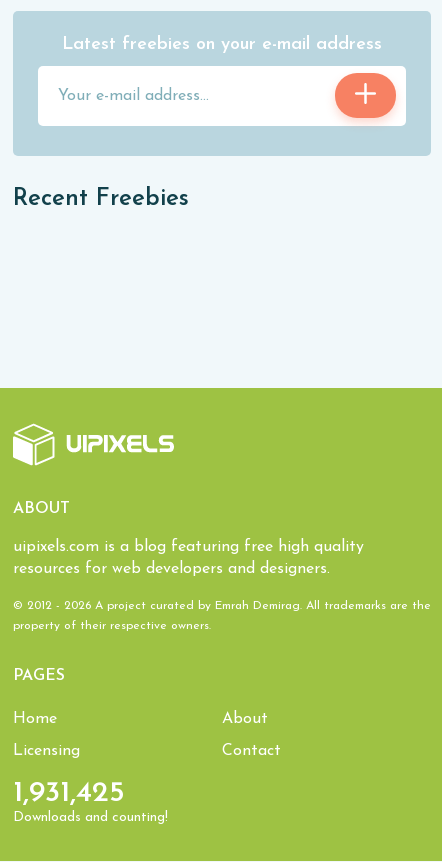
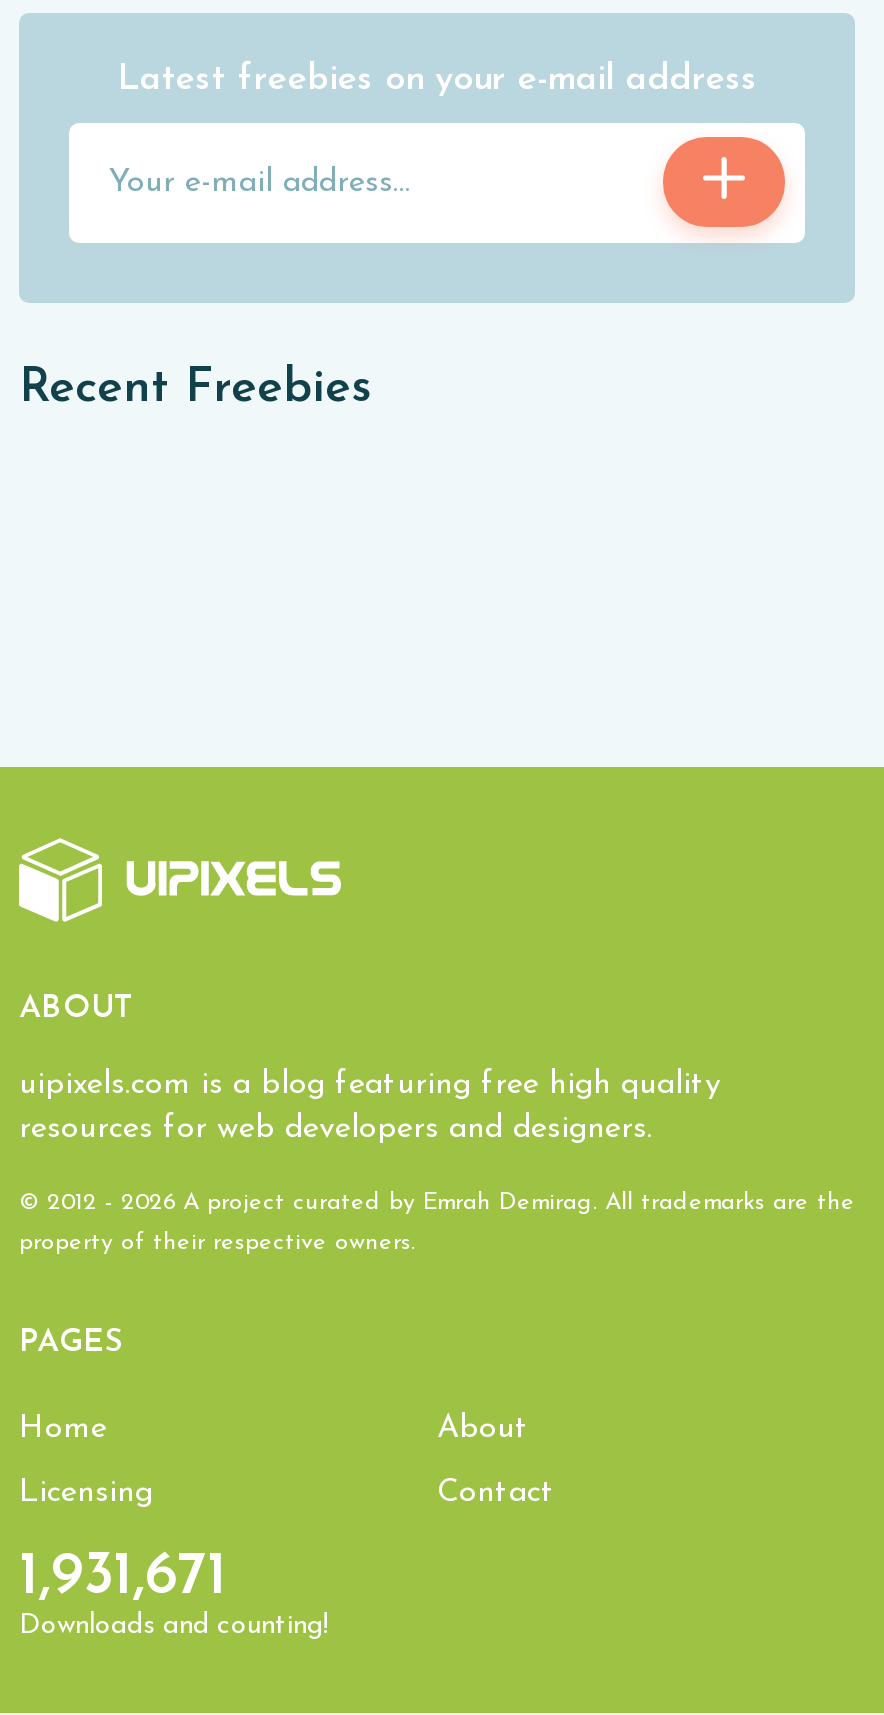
- 1,931,425
+ 1,931,671
